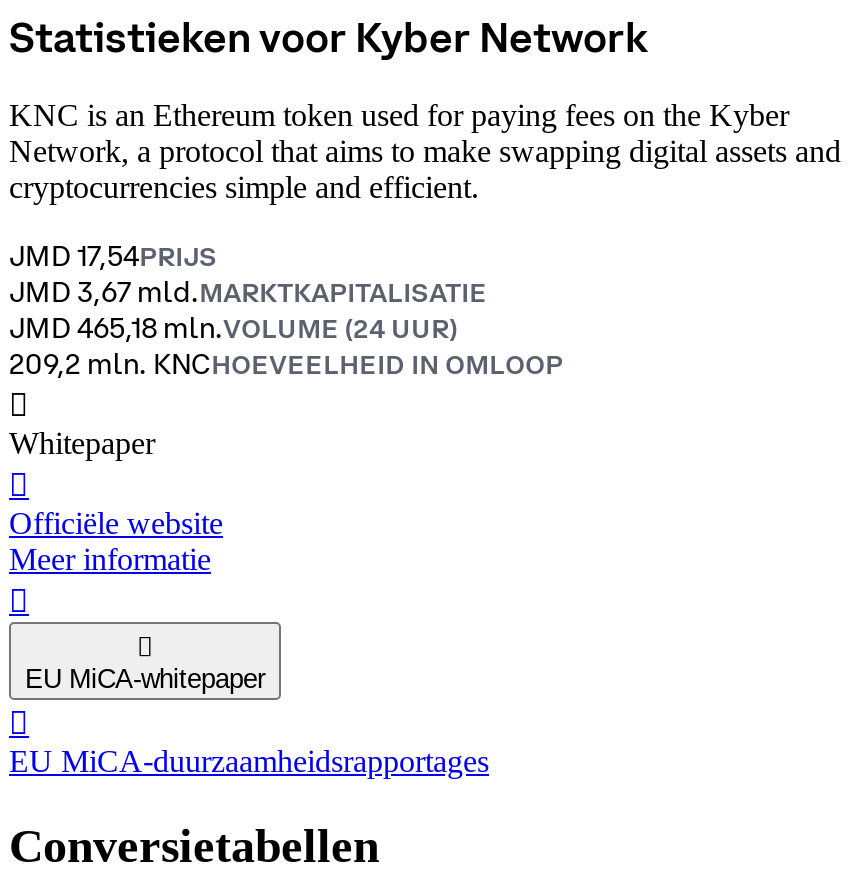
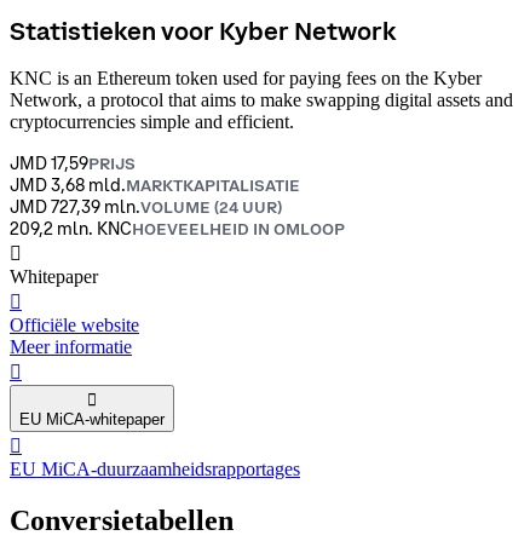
- JMD 17,54PRIJS
+ JMD 17,59PRIJS

- JMD 3,67 mld.MARKTKAPITALISATIE
+ JMD 3,68 mld.MARKTKAPITALISATIE

- JMD 465,18 mln.VOLUME (24 UUR)
+ JMD 727,39 mln.VOLUME (24 UUR)
